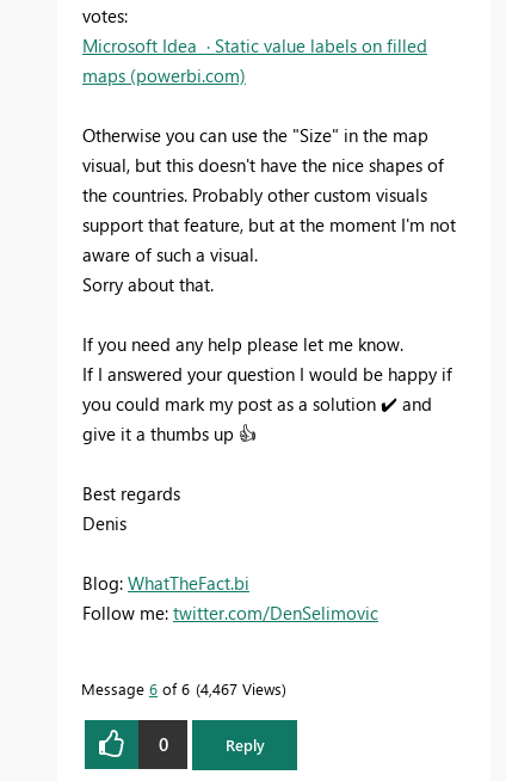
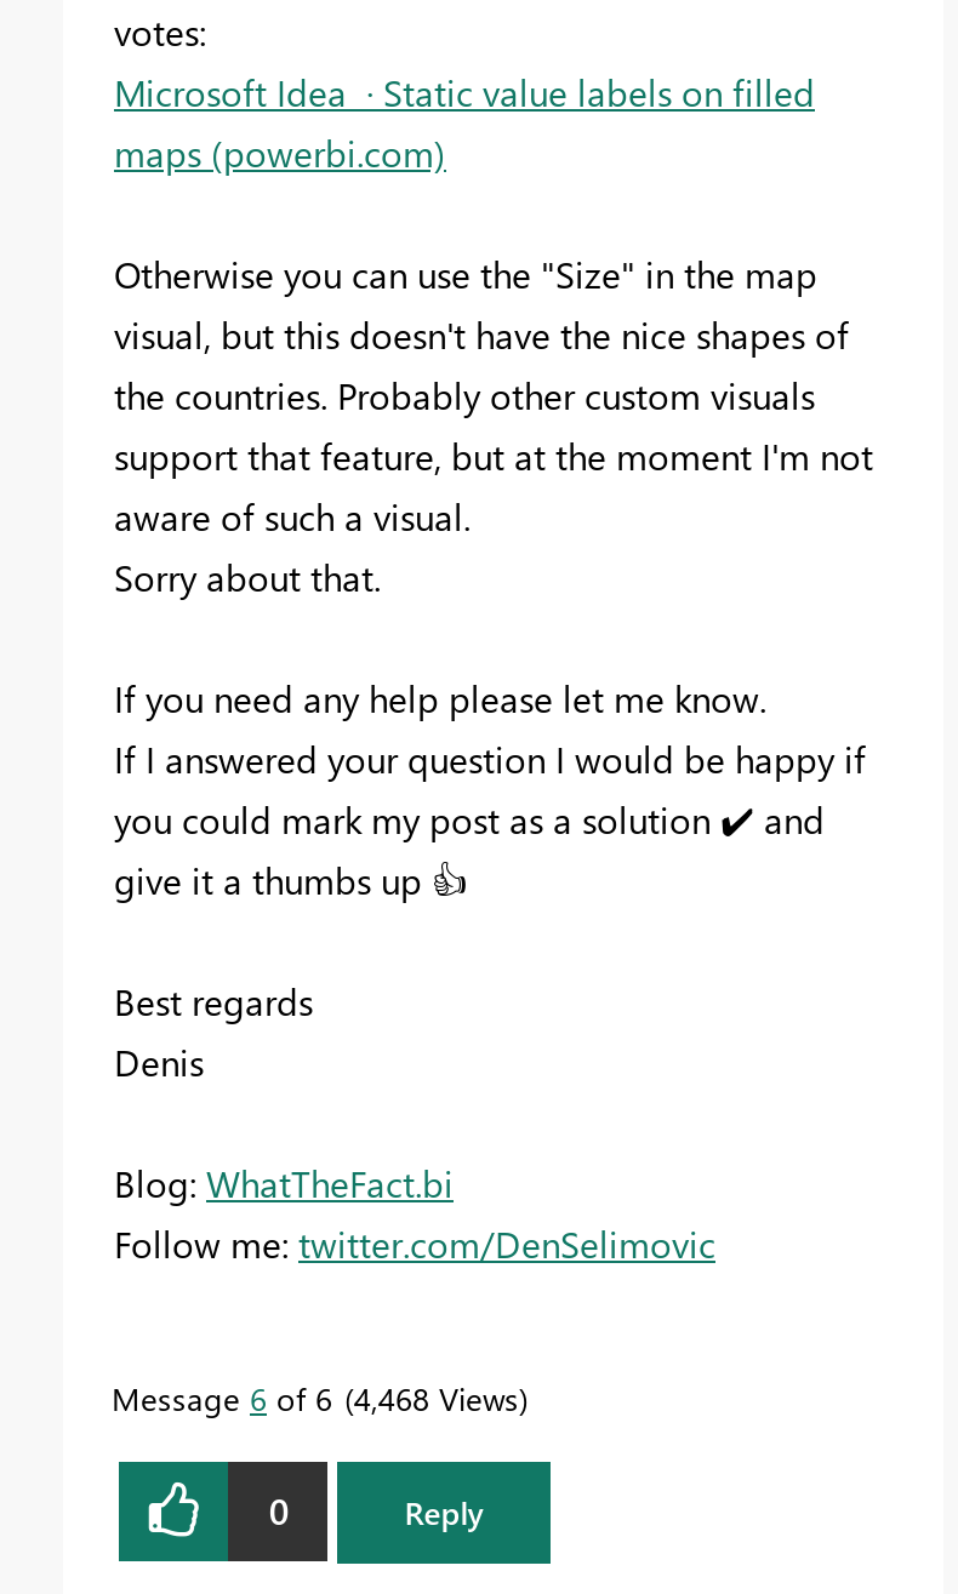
- Message 6 of 6 4,467 Views
+ Message 6 of 6 4,468 Views
